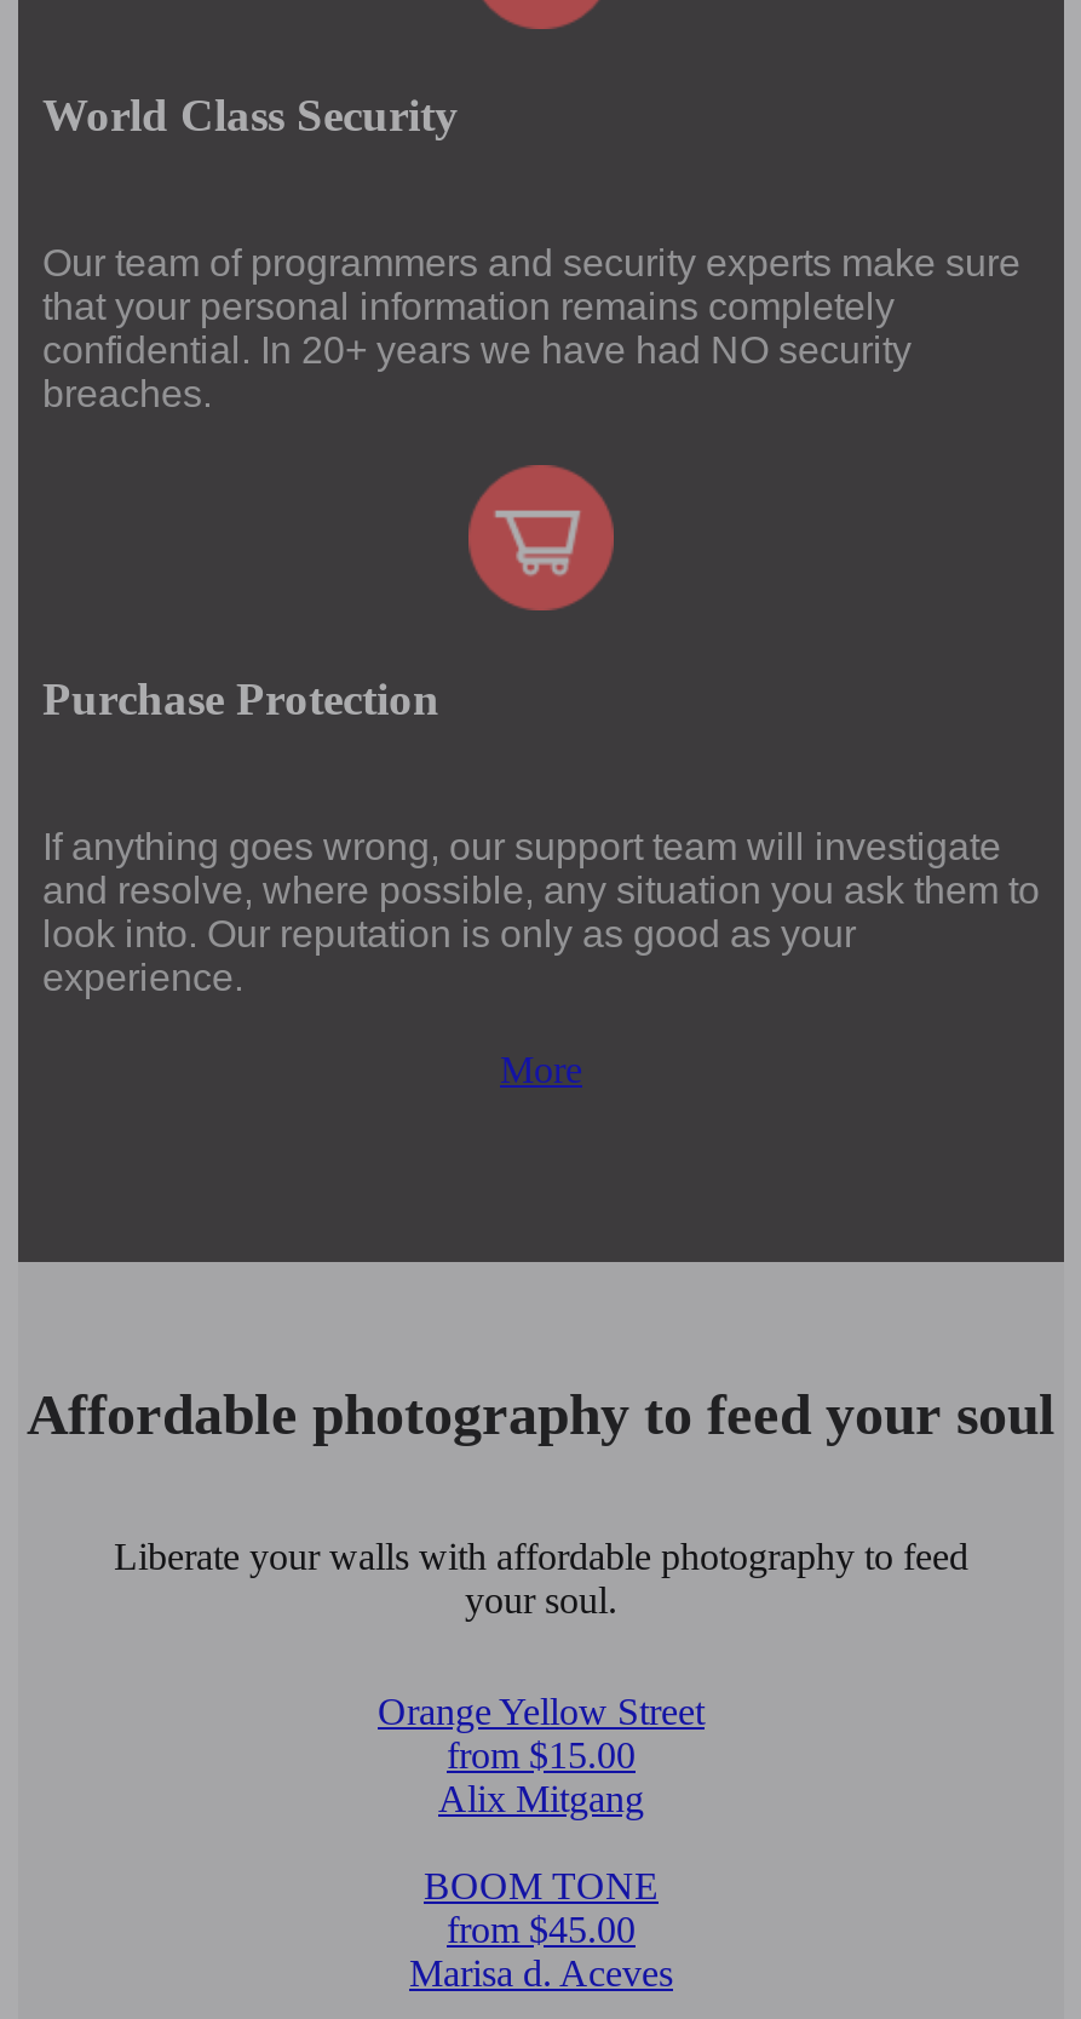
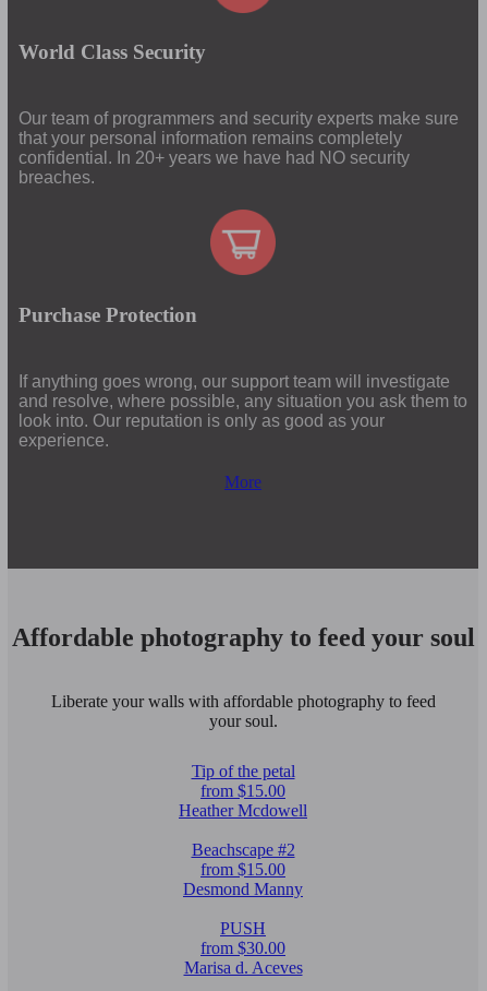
- Orange Yellow Street
+ Tip of the petal

- Alix Mitgang
- BOOM TONE
- from $45.00
+ Heather Mcdowell
+ Beachscape #2
+ from $15.00
+ Desmond Manny
+ PUSH
+ from $30.00
